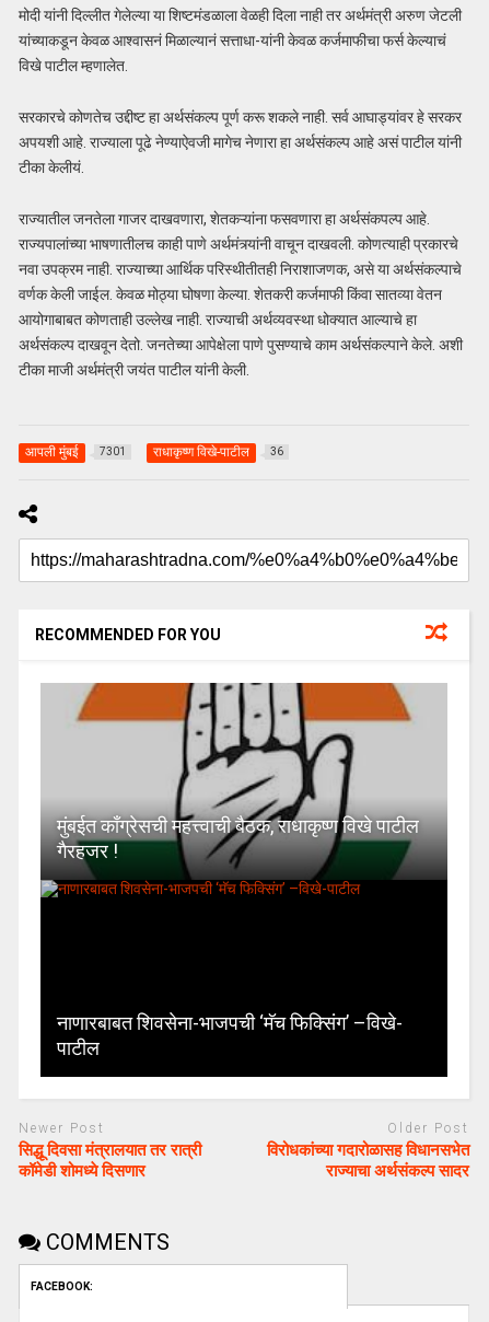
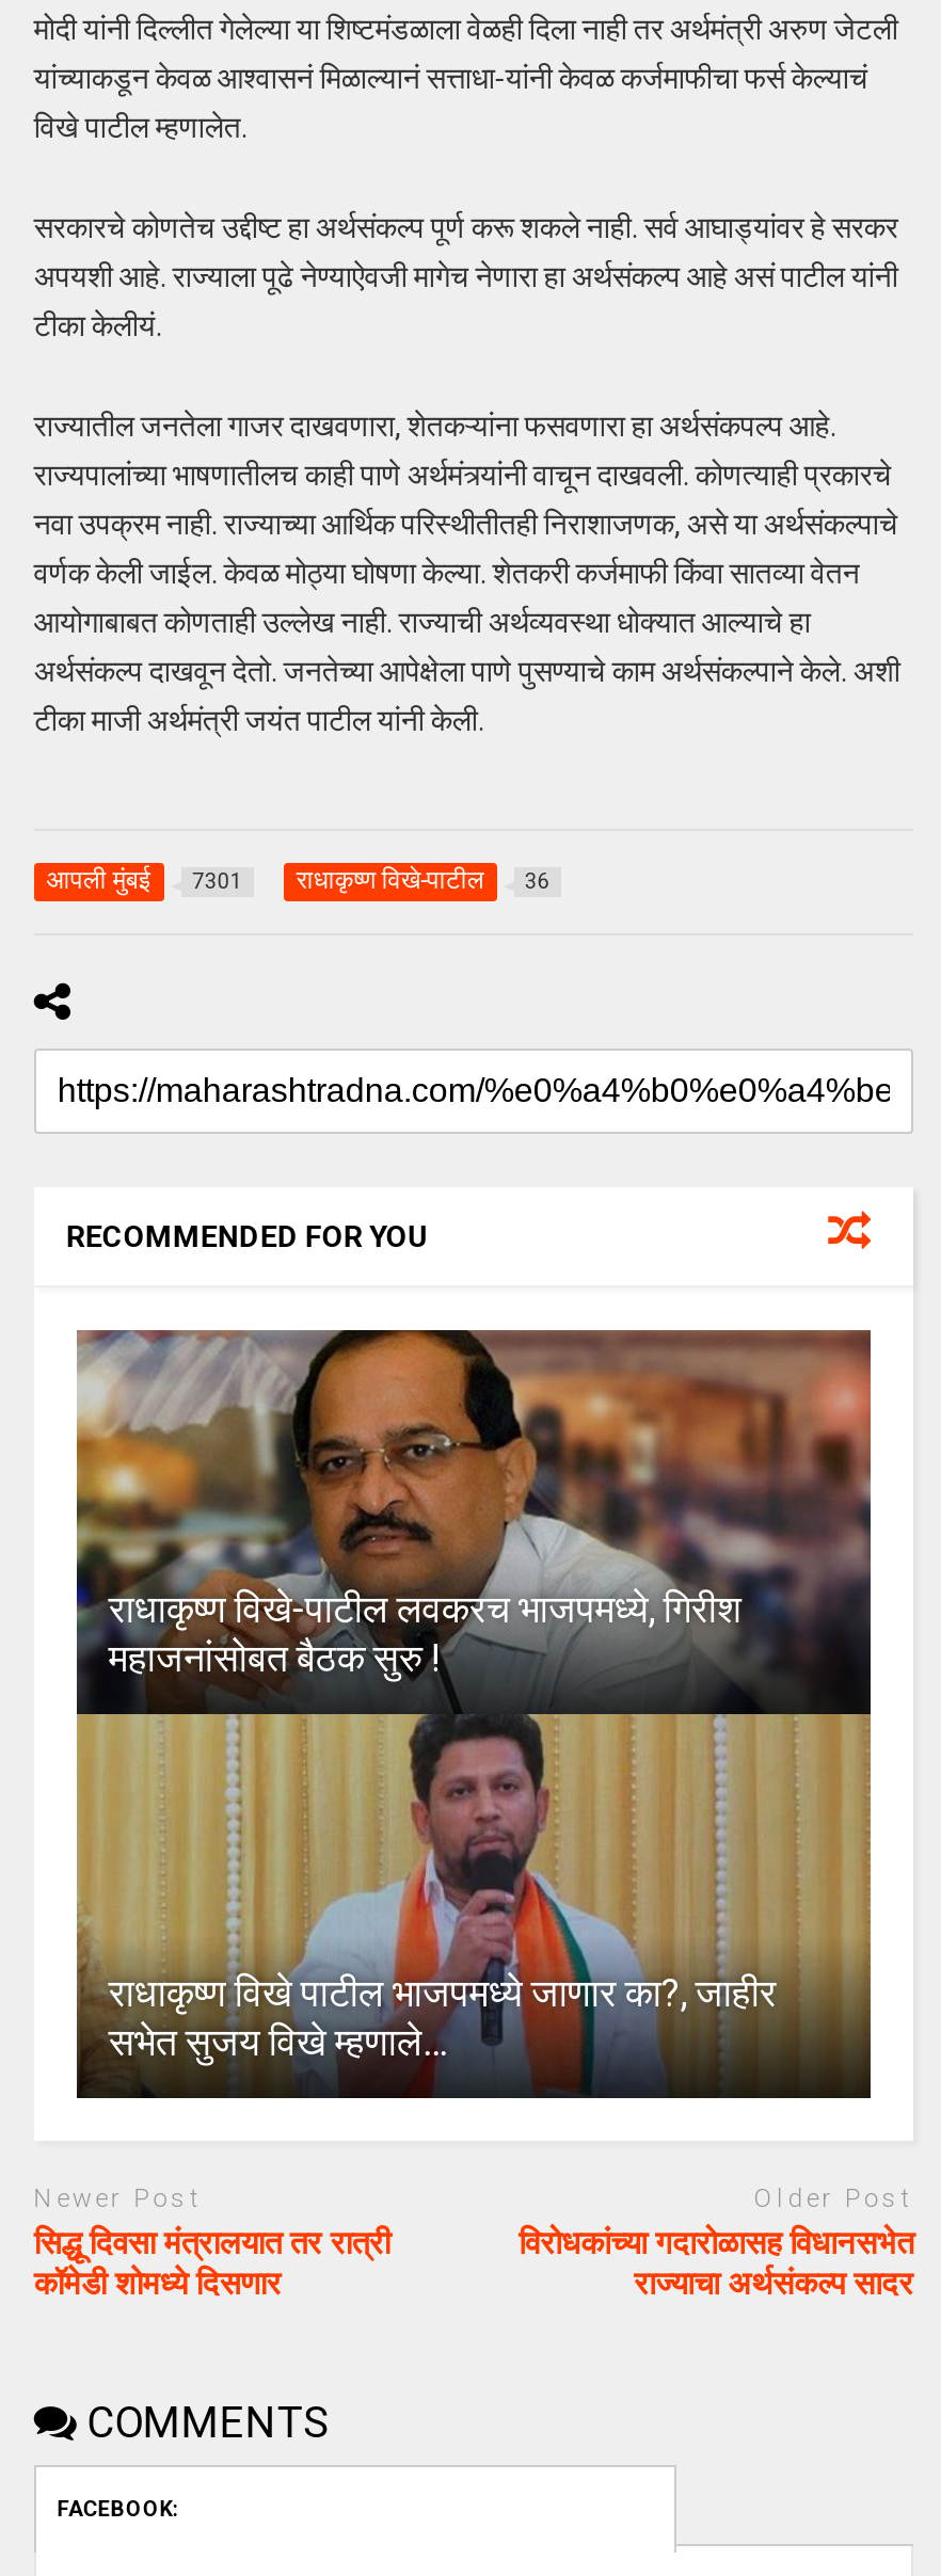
- [image]
- मुंबईत काँग्रेसची महत्त्वाची बैठक, राधाकृष्ण विखे पाटील
- गैरहजर !
+ [image]
+ राधाकृष्ण विखे-पाटील लवकरच भाजपमध्ये, गिरीश
+ महाजनांसोबत बैठक सुरु !

- नाणारबाबत शिवसेना-भाजपची ‘मॅच फिक्सिंग’ –विखे-
- पाटील
+ राधाकृष्ण विखे पाटील भाजपमध्ये जाणार का?, जाहीर
+ सभेत सुजय विखे म्हणाले…
